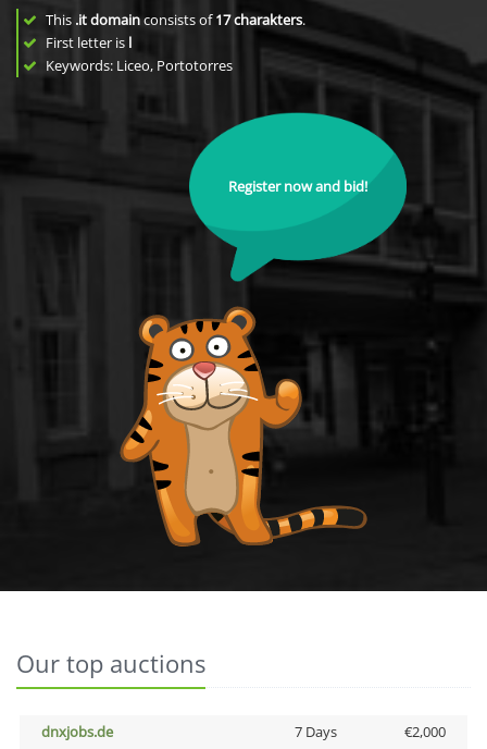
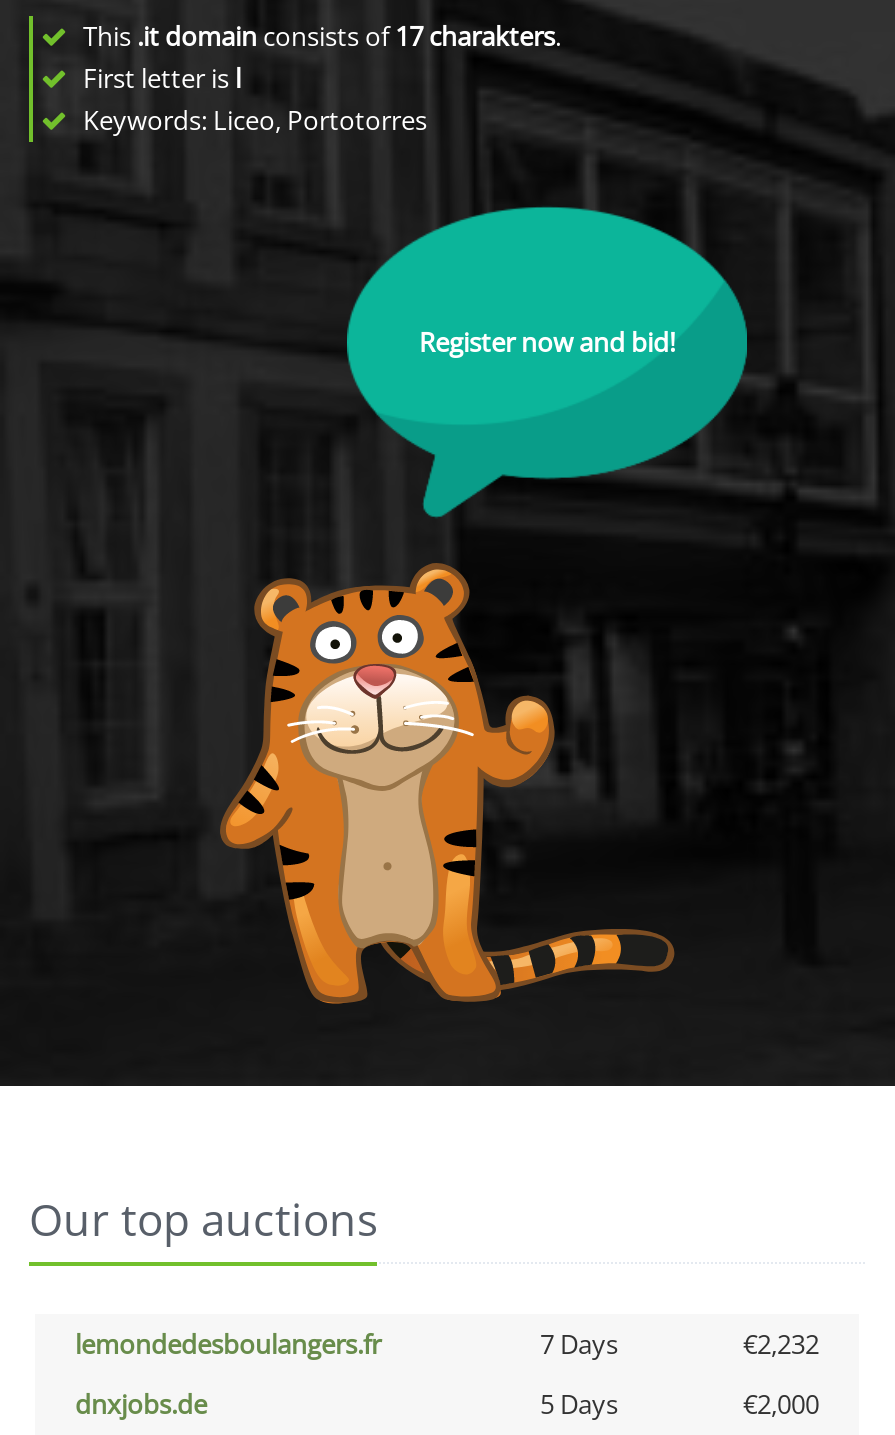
+ lemondedesboulangers.fr
+ 7 Days
+ €2,232

- 7 Days
+ 5 Days
